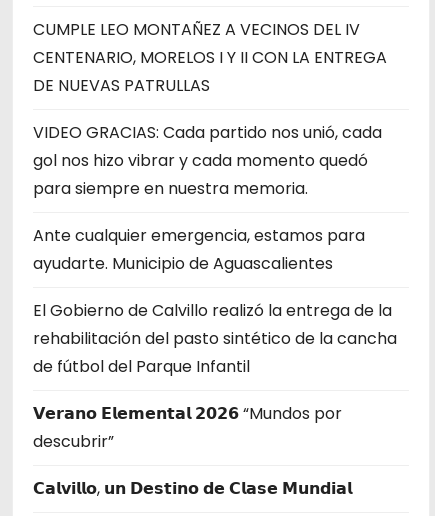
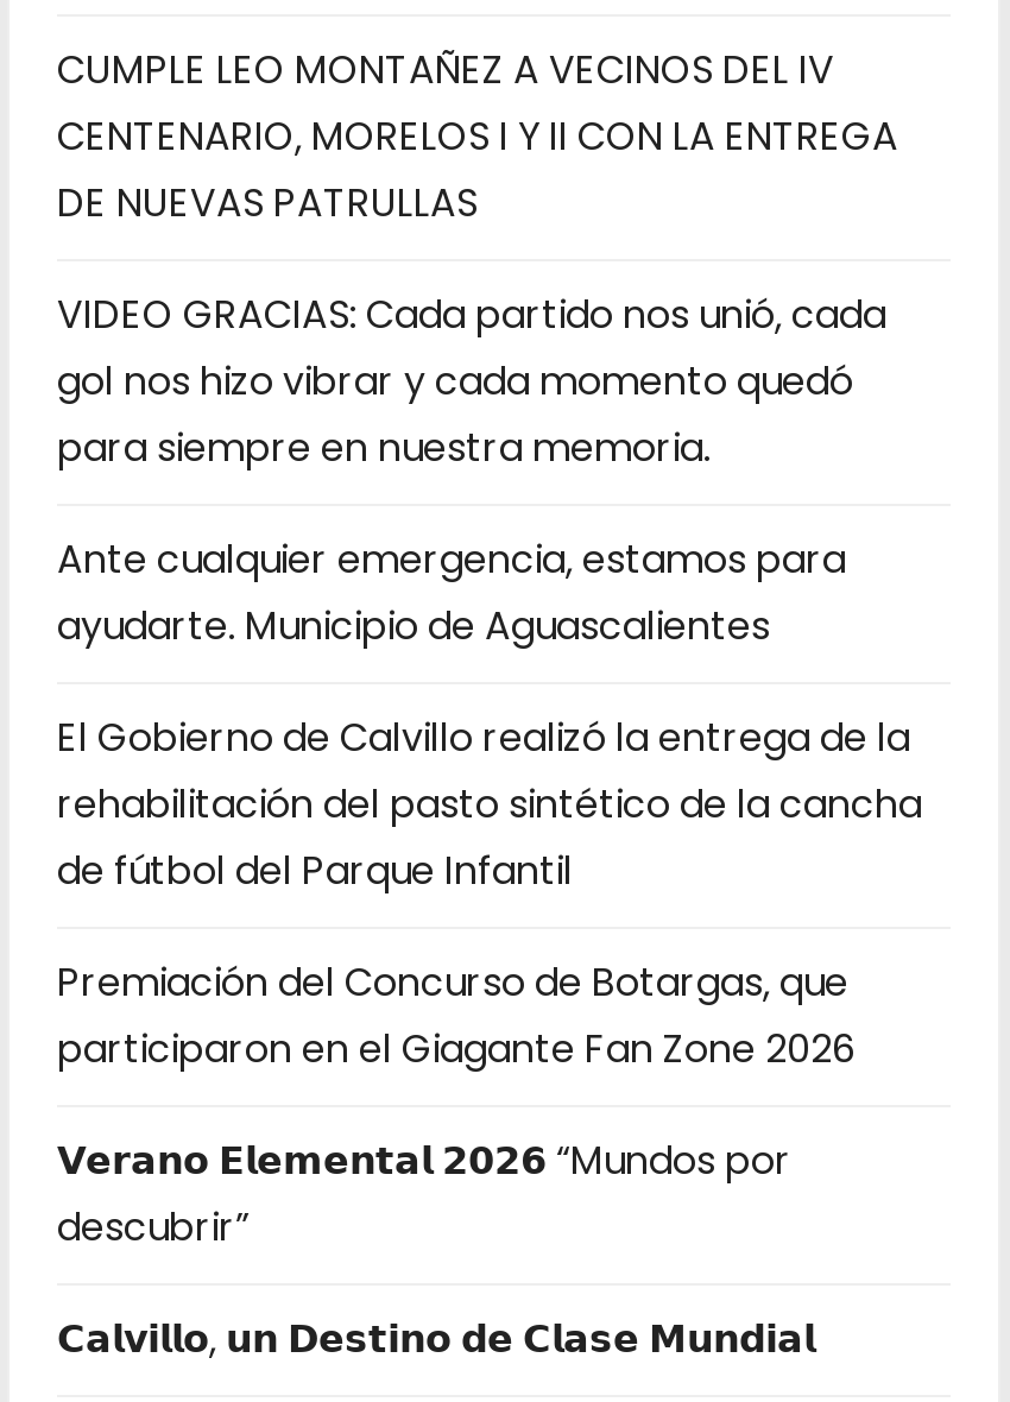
+ Premiación del Concurso de Botargas, que
+ participaron en el Giagante Fan Zone 2026
